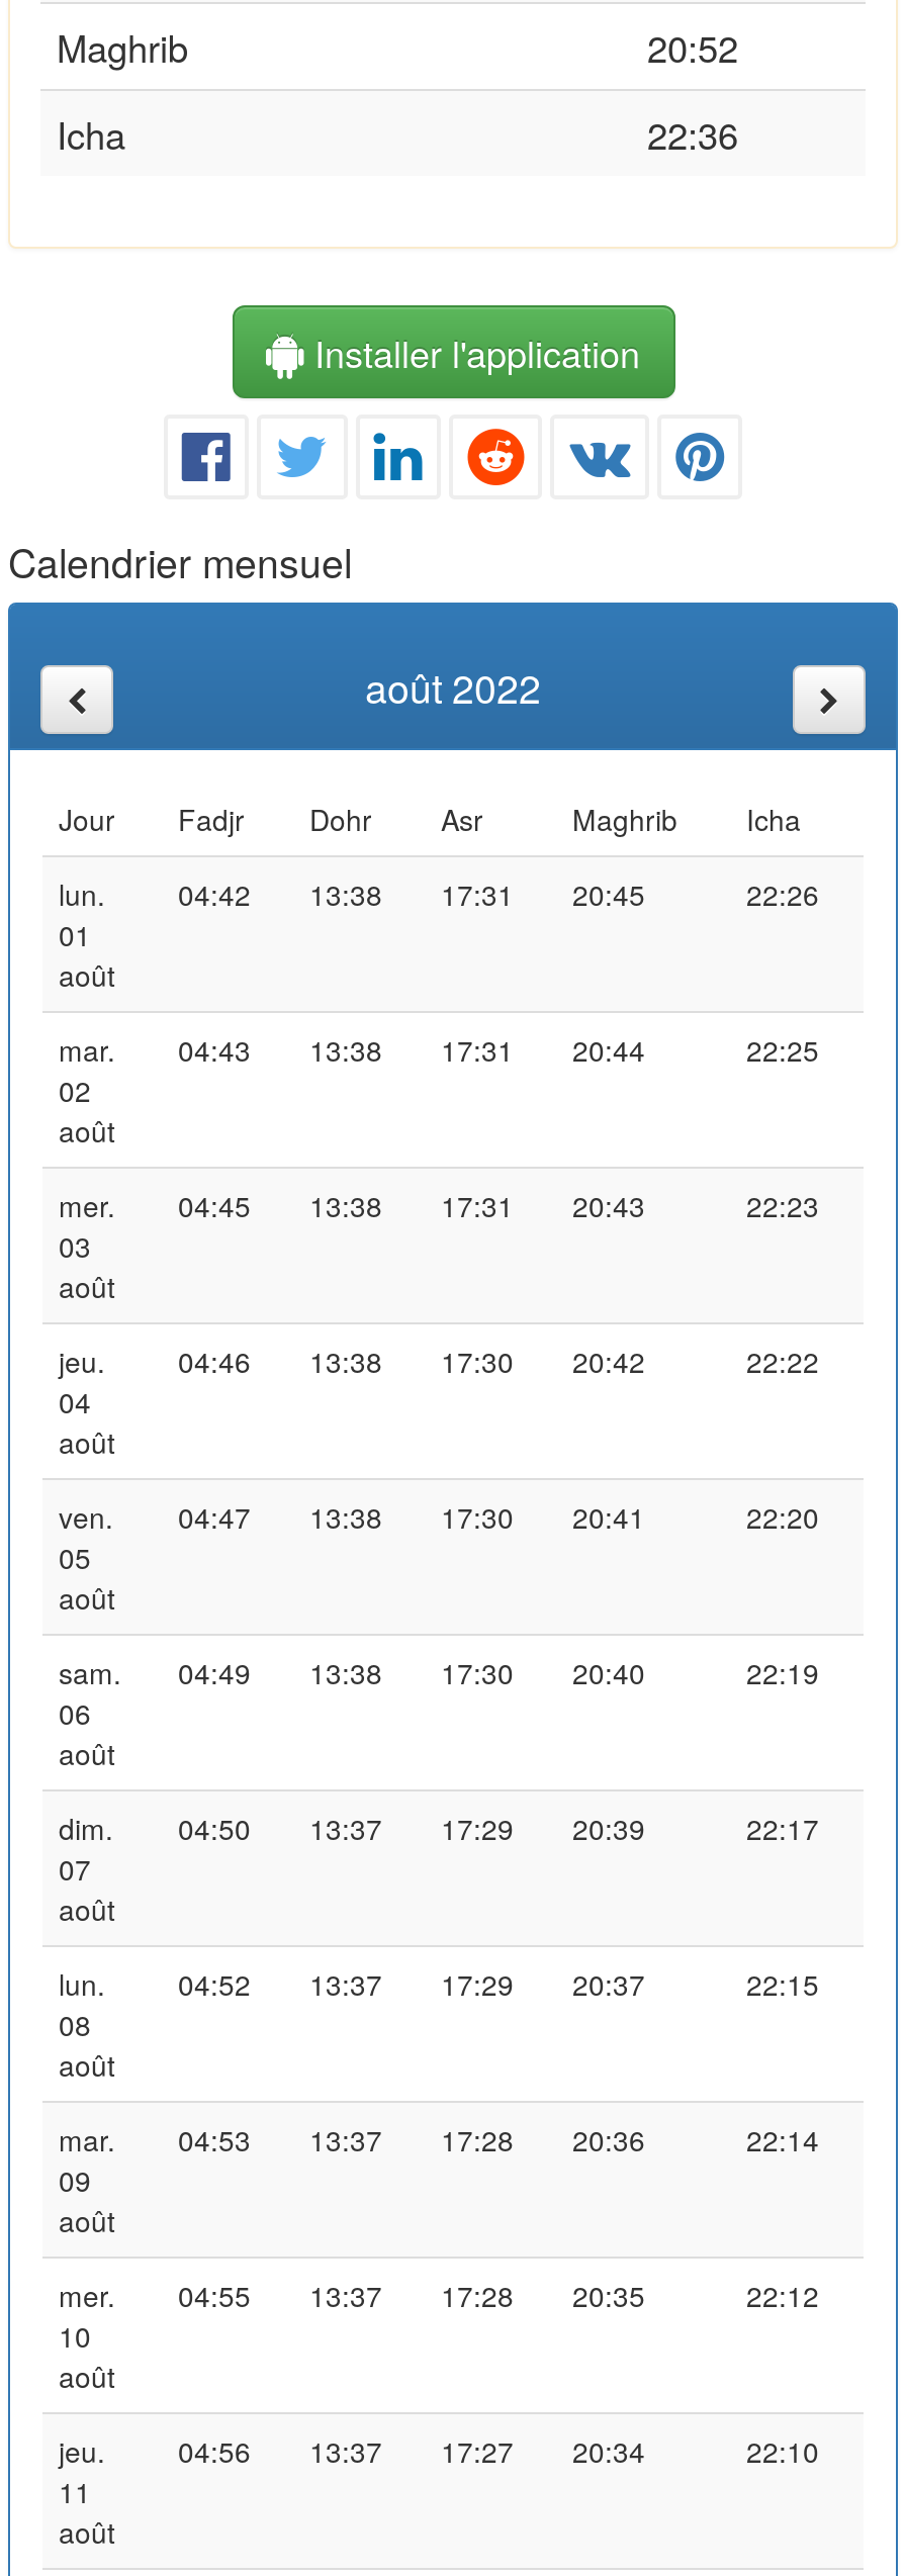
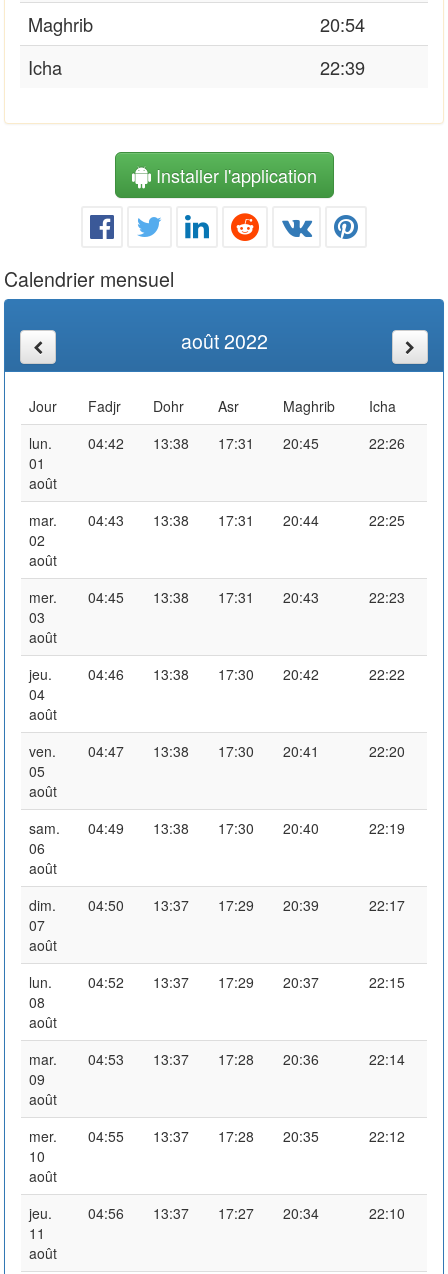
- 20:52
+ 20:54

- 22:36
+ 22:39
